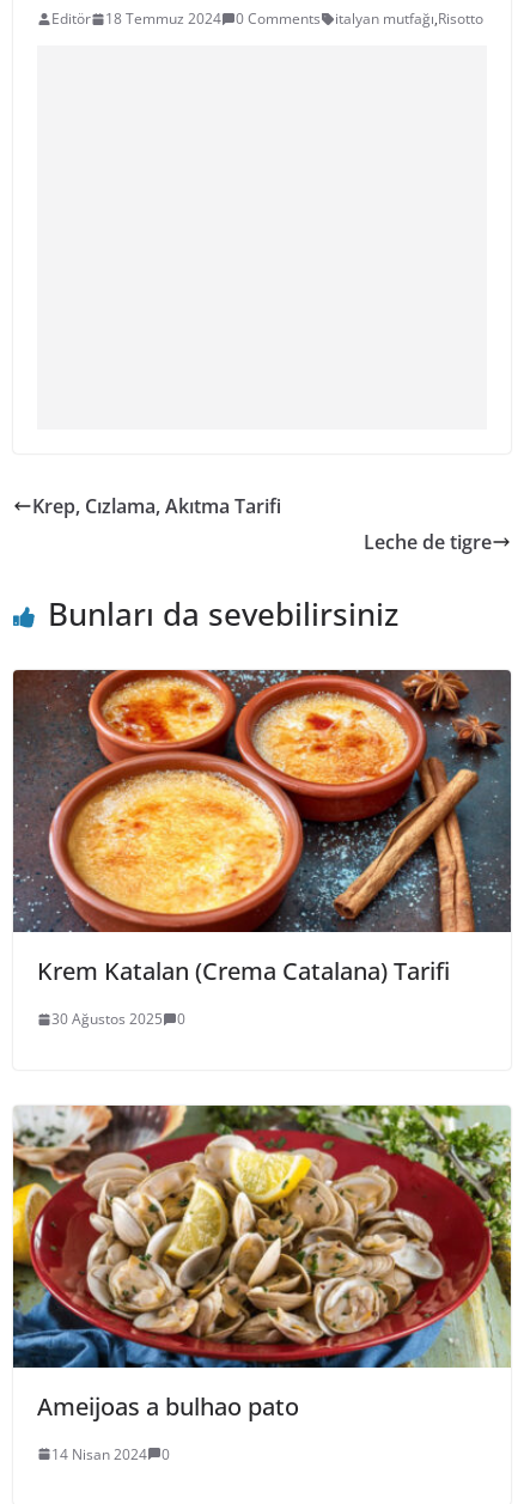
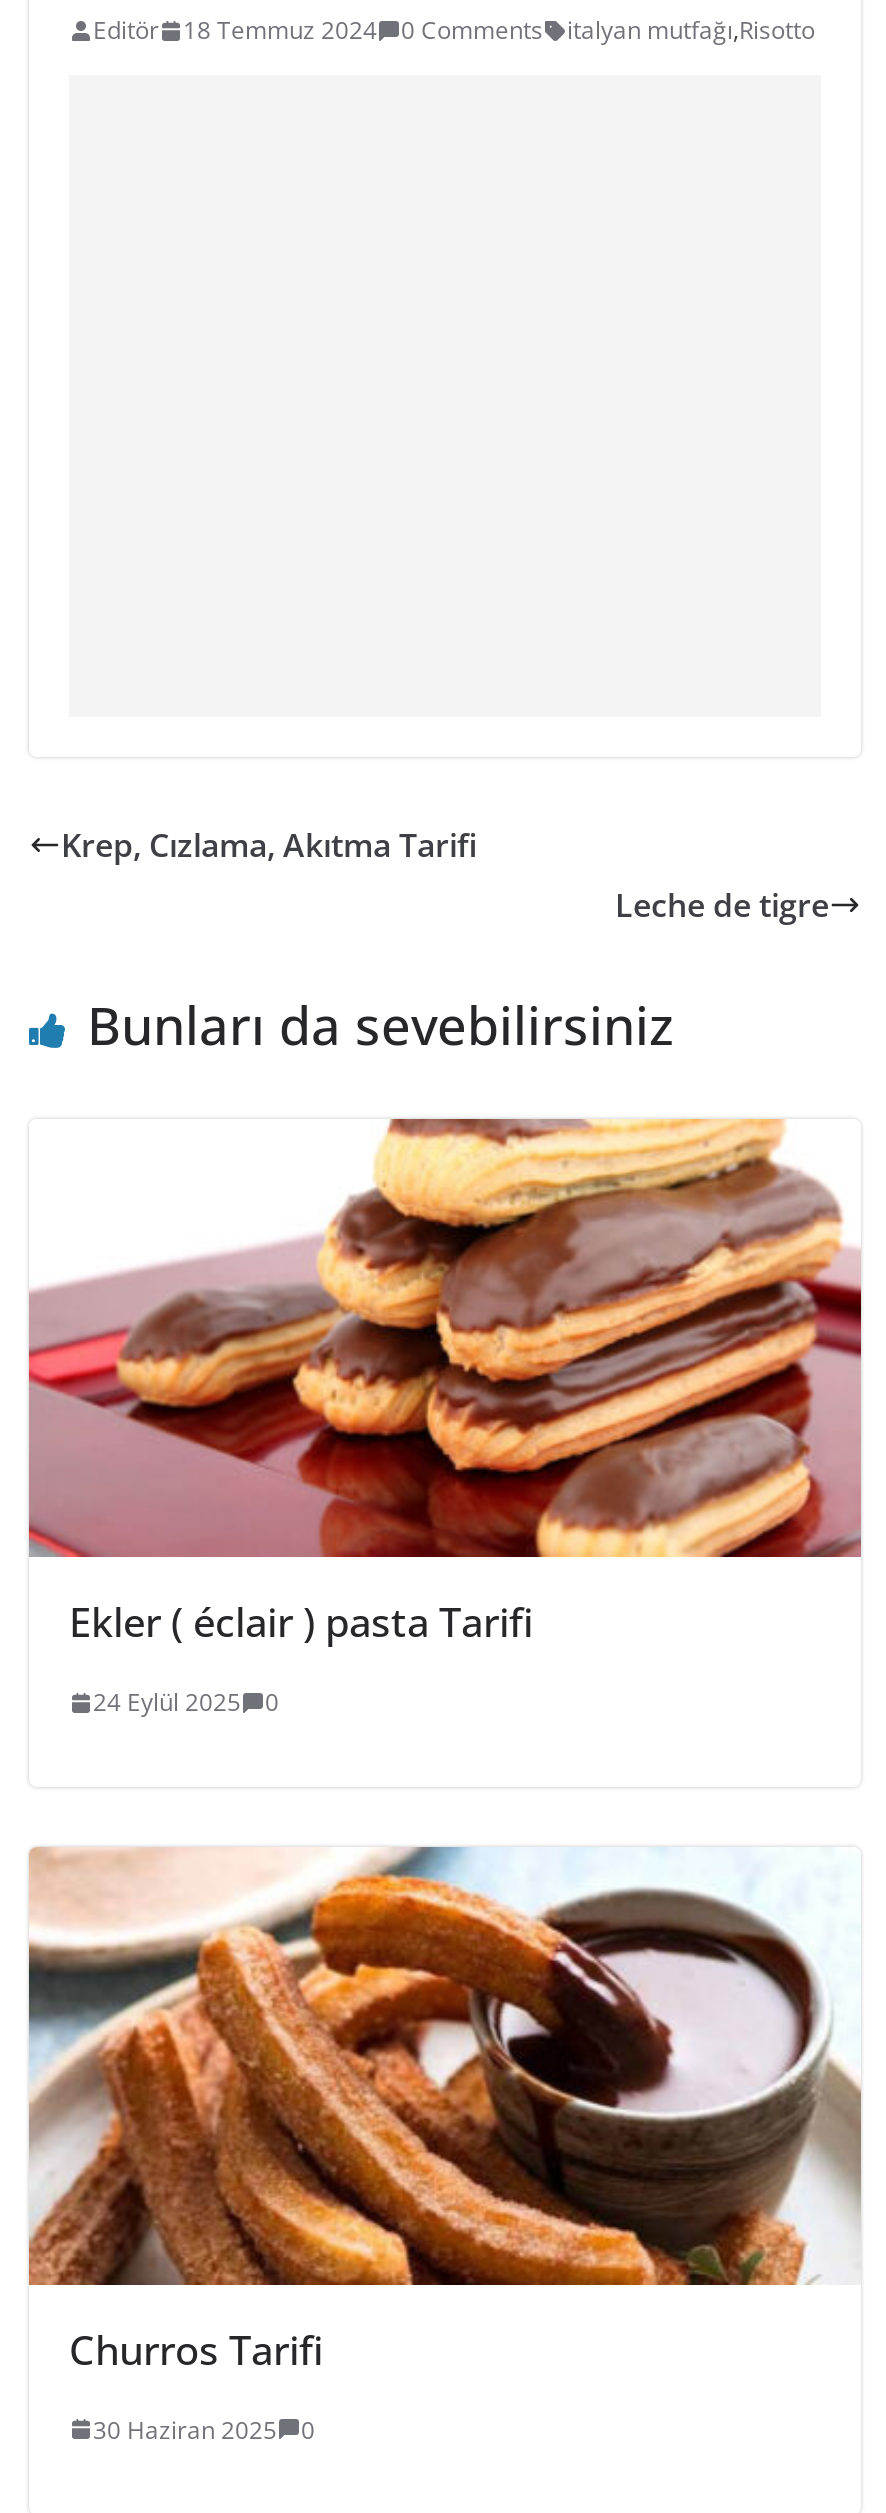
- [image]
- Krem Katalan (Crema Catalana) Tarifi
+ [image]
+ Ekler ( éclair ) pasta Tarifi

- 30 Ağustos 2025 0
+ 24 Eylül 2025 0

- [image]
- Ameijoas a bulhao pato
+ [image]
+ Churros Tarifi

- 14 Nisan 2024 0
+ 30 Haziran 2025 0
